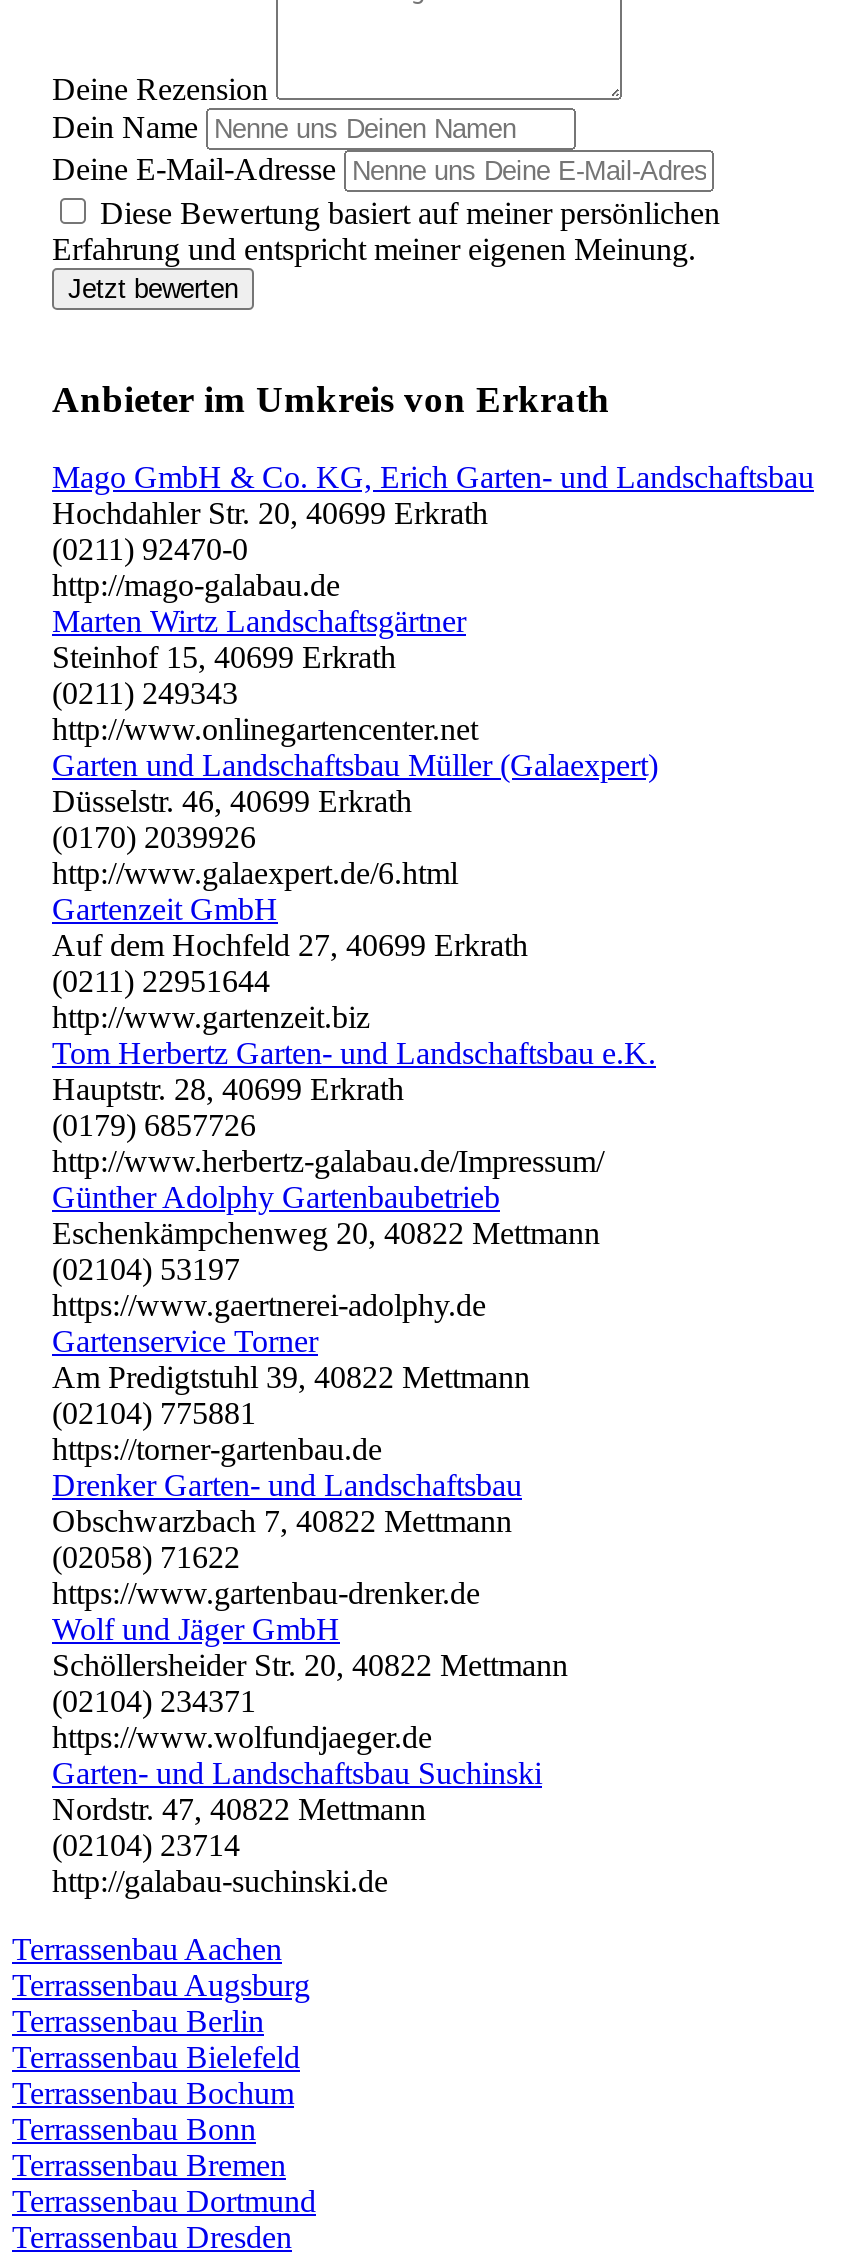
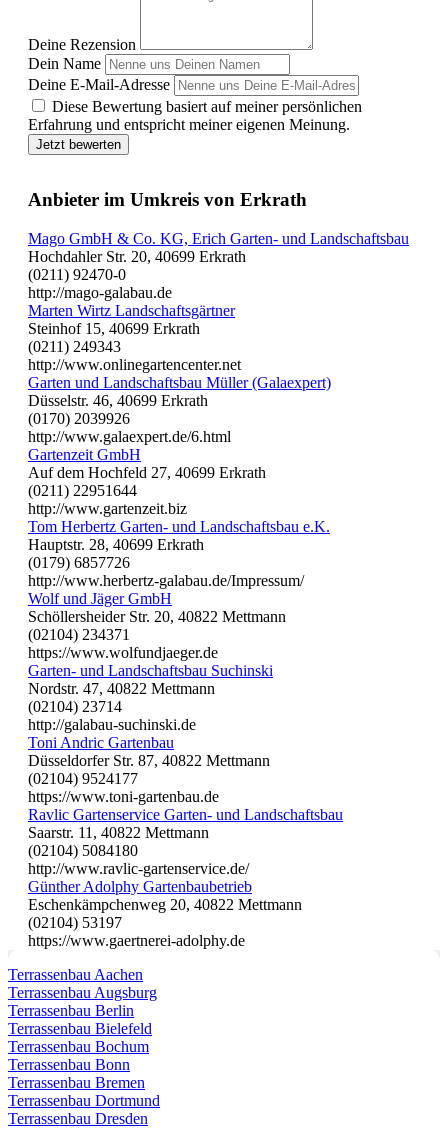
moved down: Günther Adolphy Gartenbaubetrieb | Eschenkämpchenweg 20, 40822 Mettmann | (02104) 53197 | https://www.gaertnerei-adolphy.de

- Gartenservice Torner
- Am Predigtstuhl 39, 40822 Mettmann
- (02104) 775881
- https://torner-gartenbau.de
- Drenker Garten- und Landschaftsbau
- Obschwarzbach 7, 40822 Mettmann
- (02058) 71622
- https://www.gartenbau-drenker.de

moved up: Wolf und Jäger GmbH | Schöllersheider Str. 20, 40822 Mettmann | (02104) 234371 | https://www.wolfundjaeger.de | Garten- und Landschaftsbau Suchinski | Nordstr. 47, 40822 Mettmann | (02104) 23714 | http://galabau-suchinski.de

+ Toni Andric Gartenbau
+ Düsseldorfer Str. 87, 40822 Mettmann
+ (02104) 9524177
+ https://www.toni-gartenbau.de
+ Ravlic Gartenservice Garten- und Landschaftsbau
+ Saarstr. 11, 40822 Mettmann
+ (02104) 5084180
+ http://www.ravlic-gartenservice.de/
